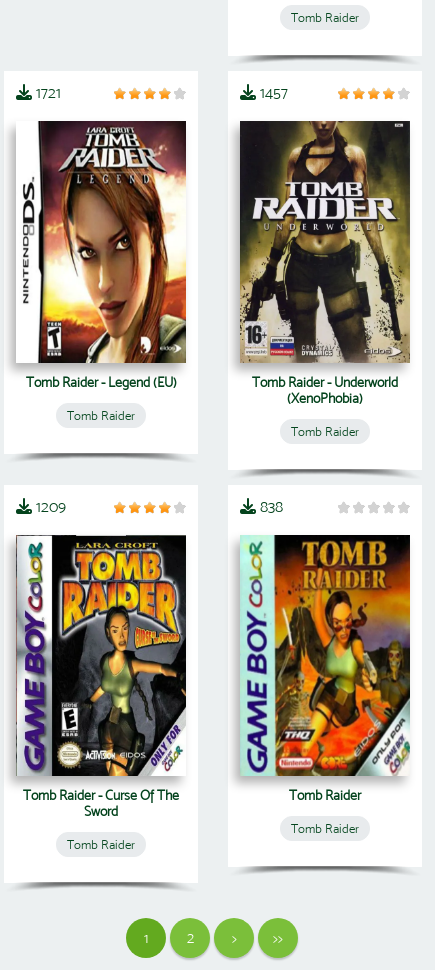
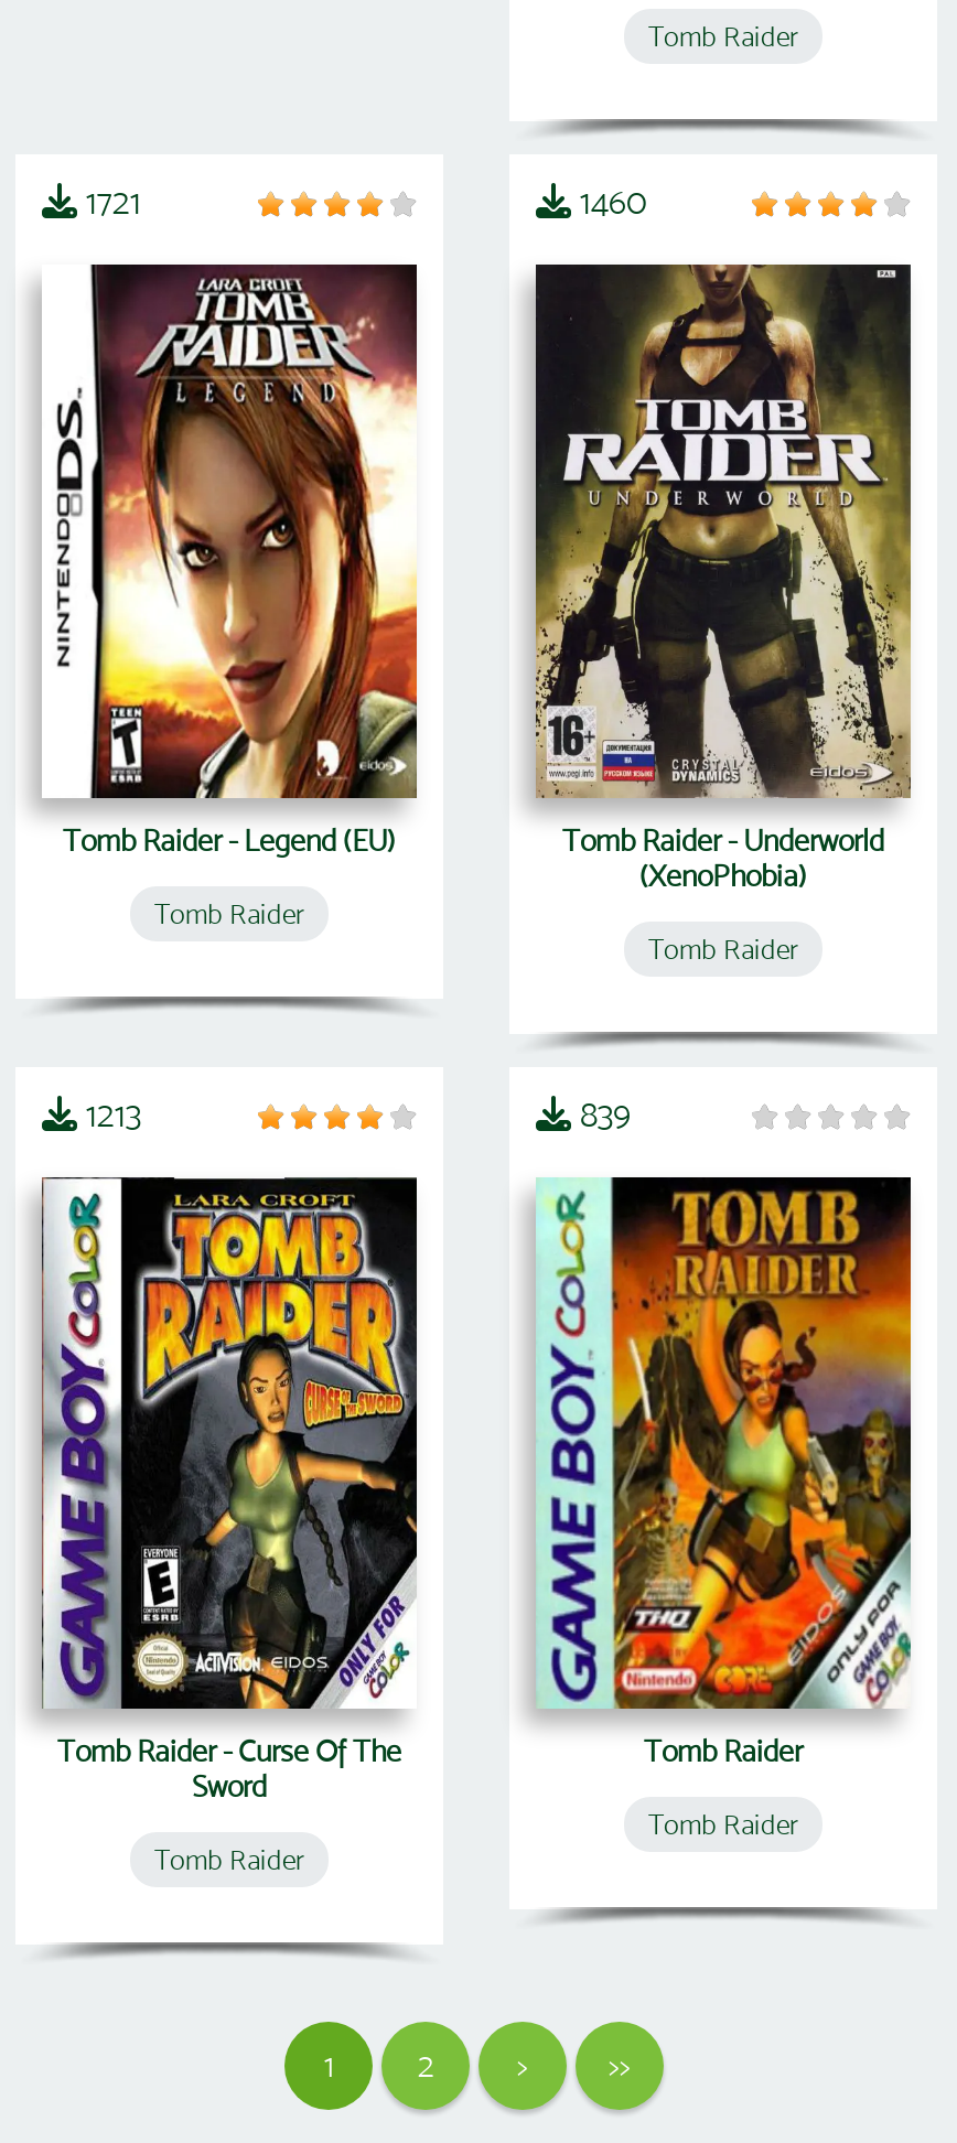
- 1457
+ 1460

- 1209
+ 1213

- 838
+ 839
